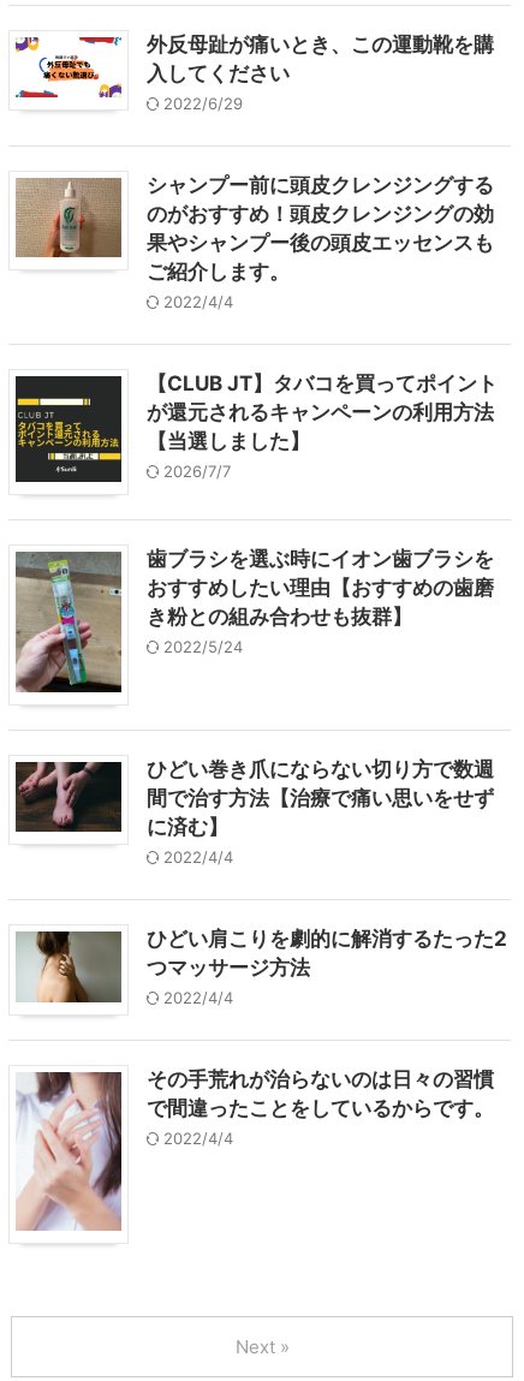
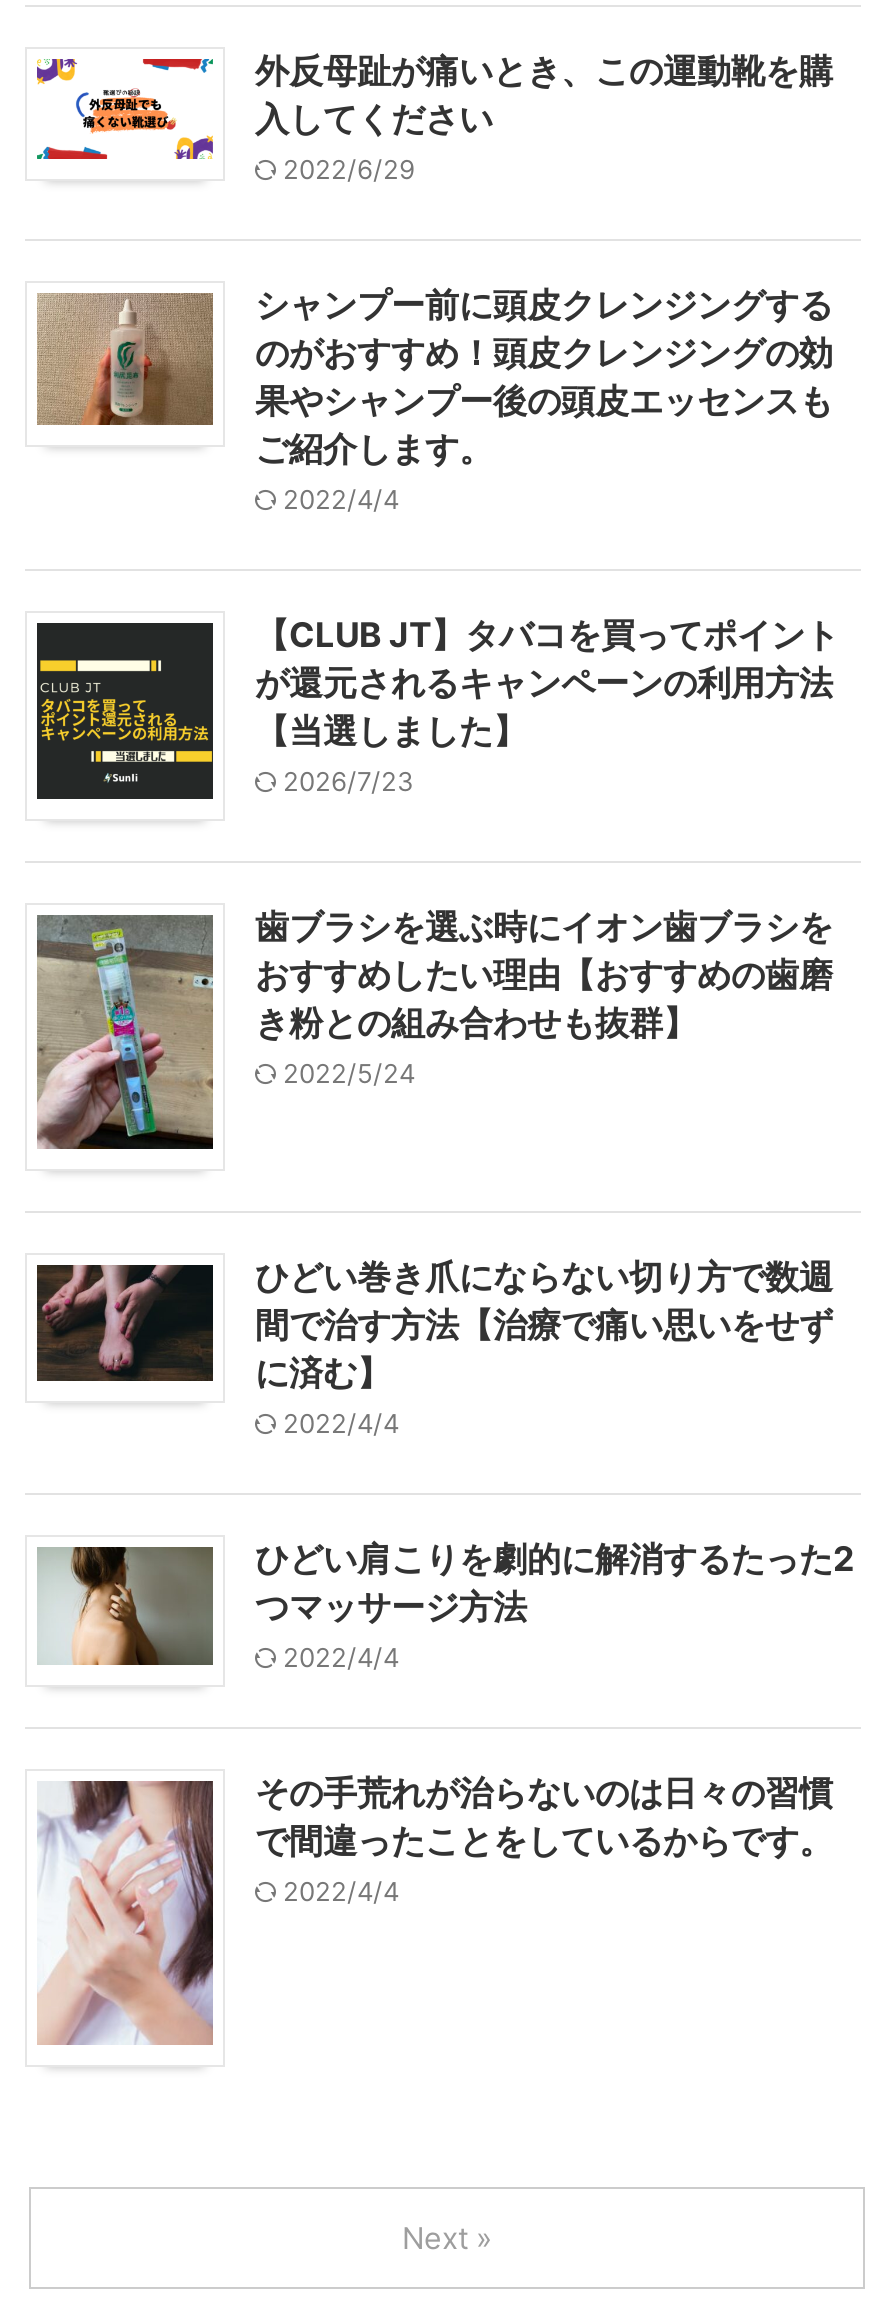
- 2026/7/7
+ 2026/7/23
